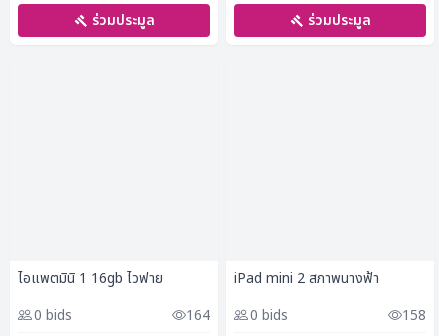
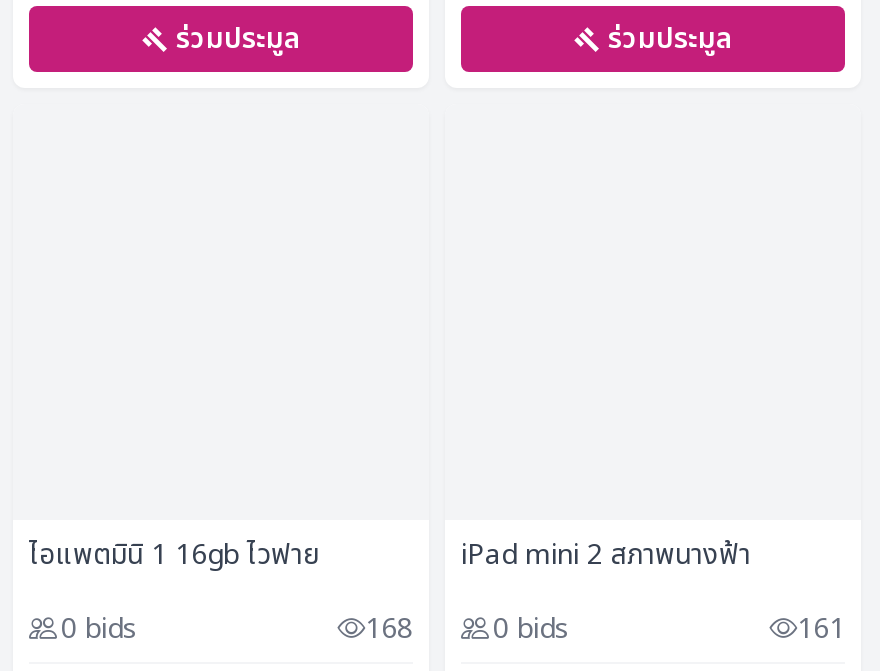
- 164 0 bids
+ 168 0 bids

- 158
+ 161
